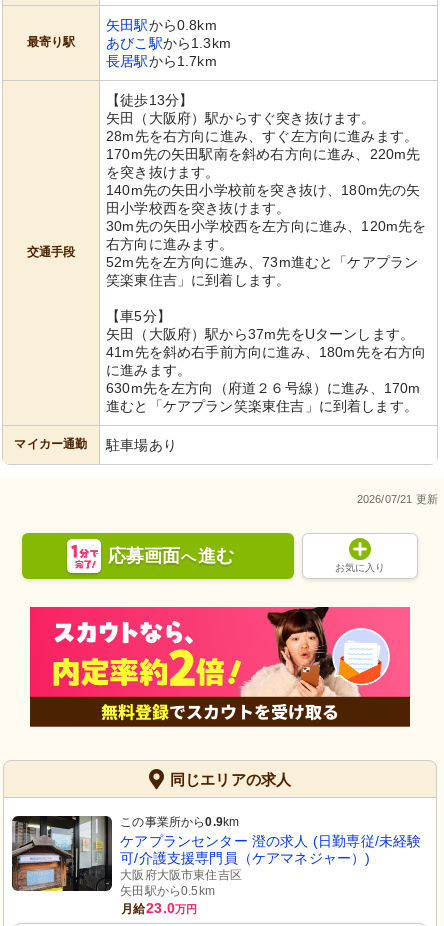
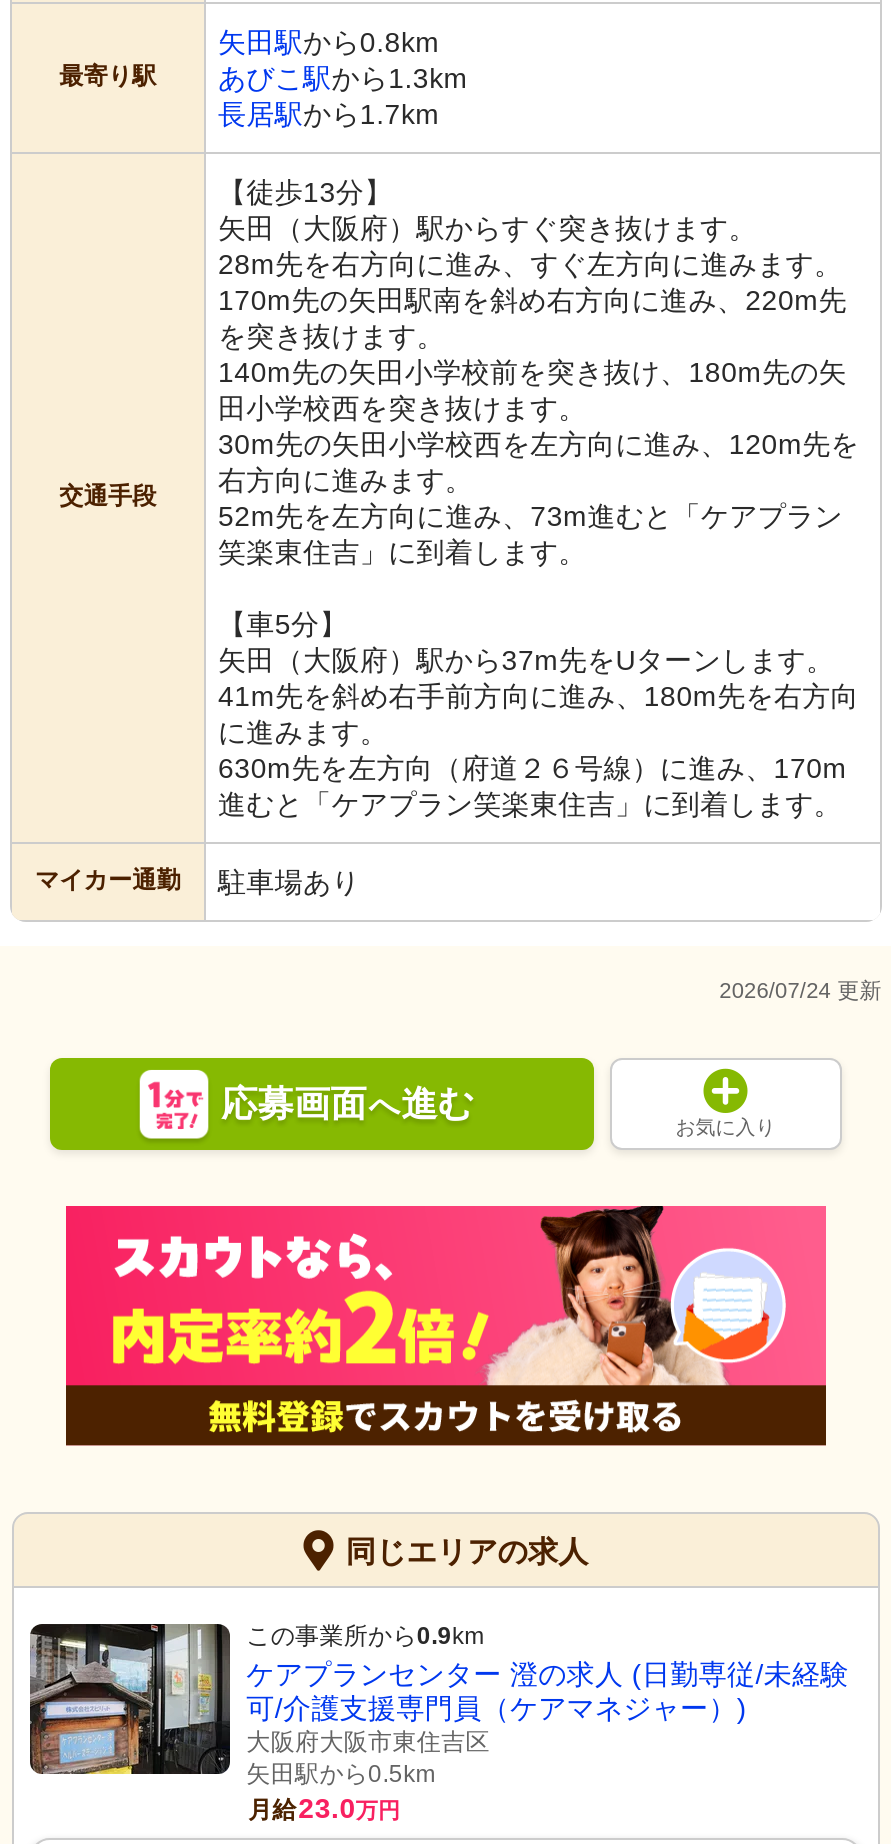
- 2026/07/21 更新
+ 2026/07/24 更新
